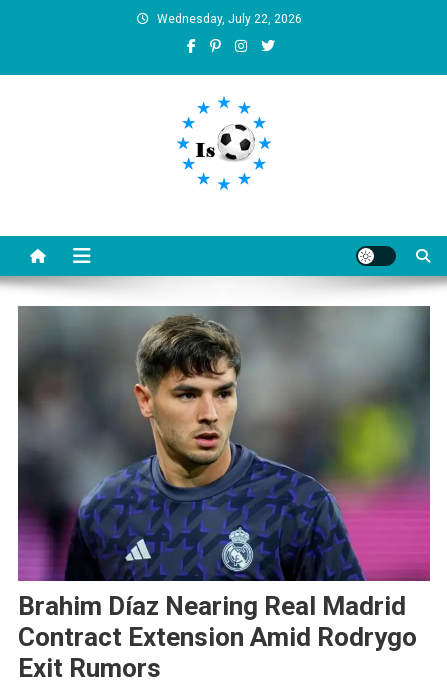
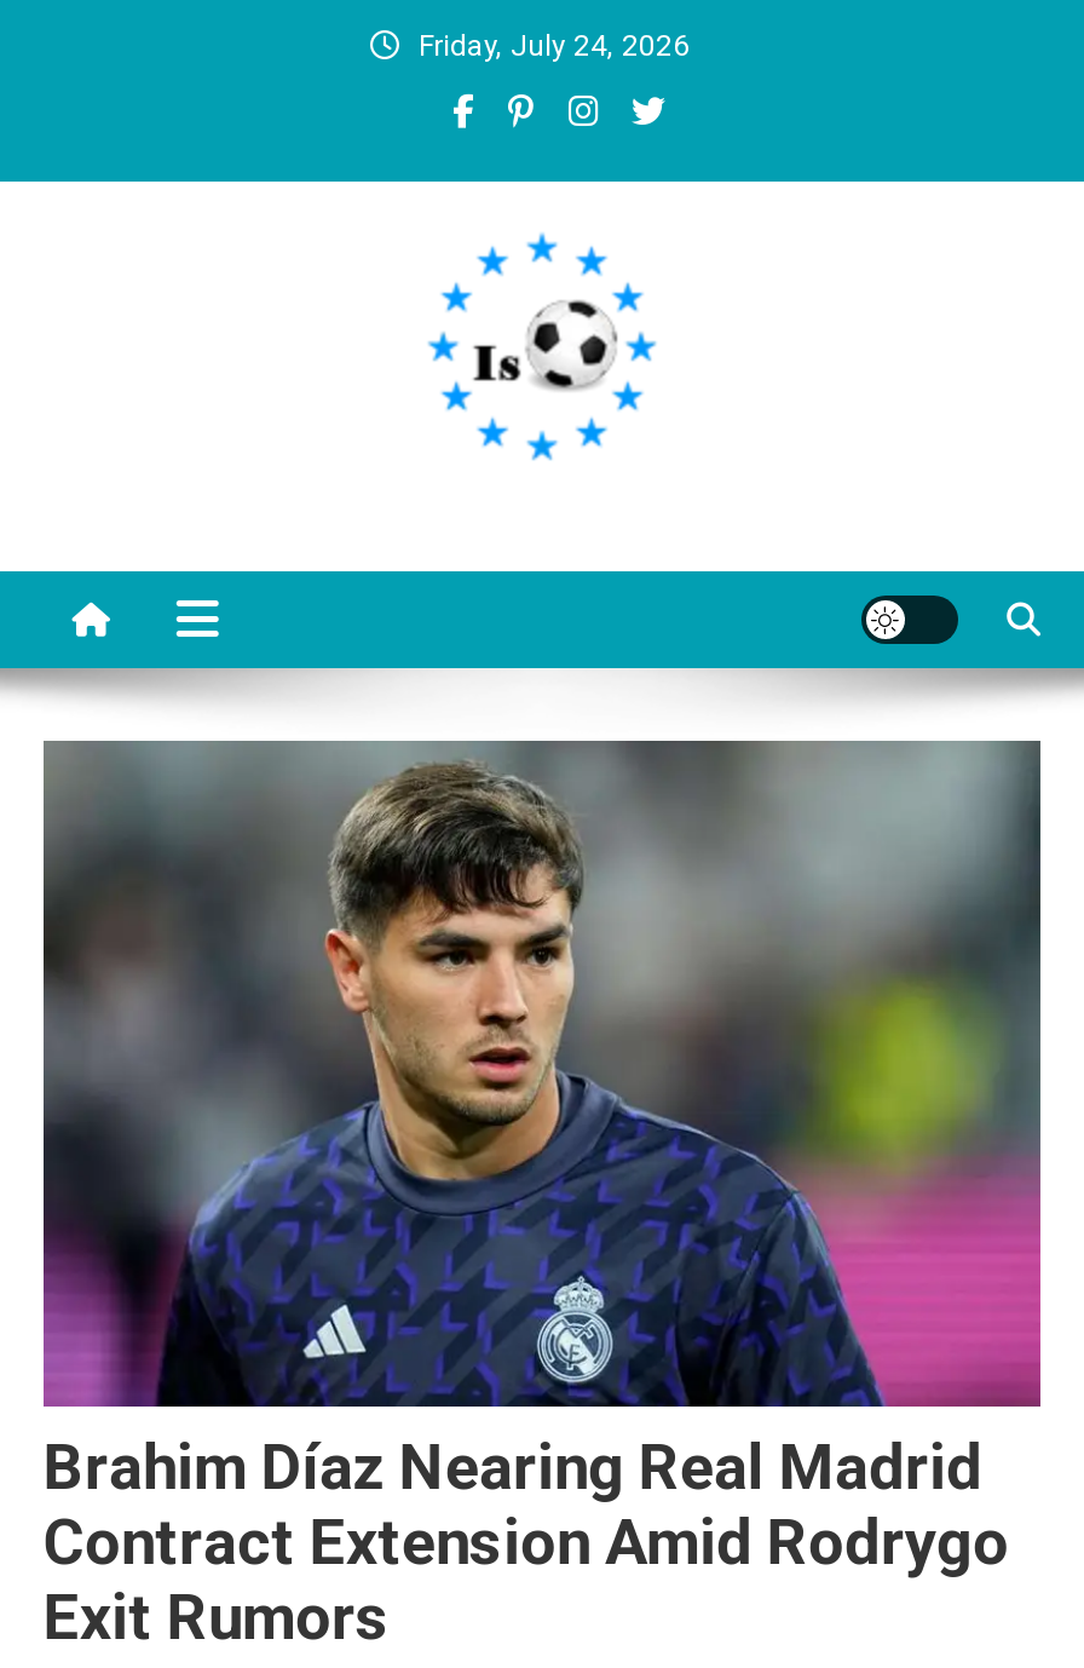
- Wednesday, July 22, 2026
+ Friday, July 24, 2026
